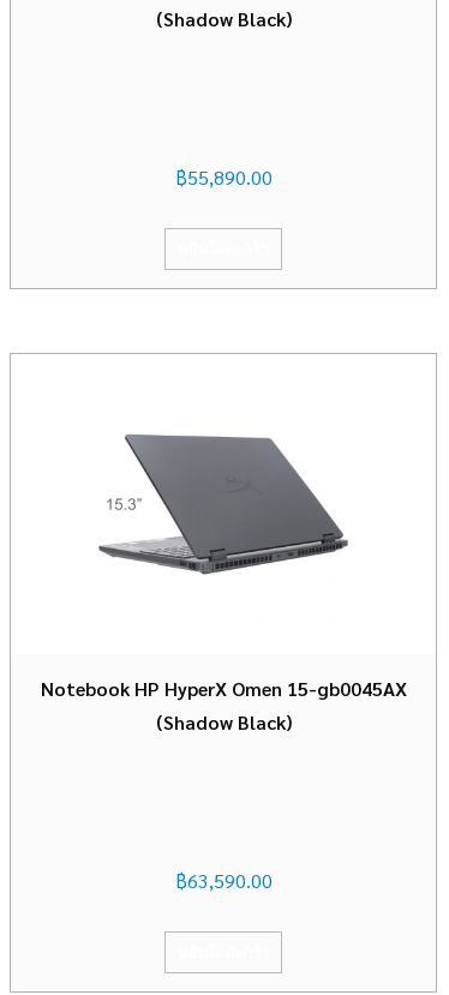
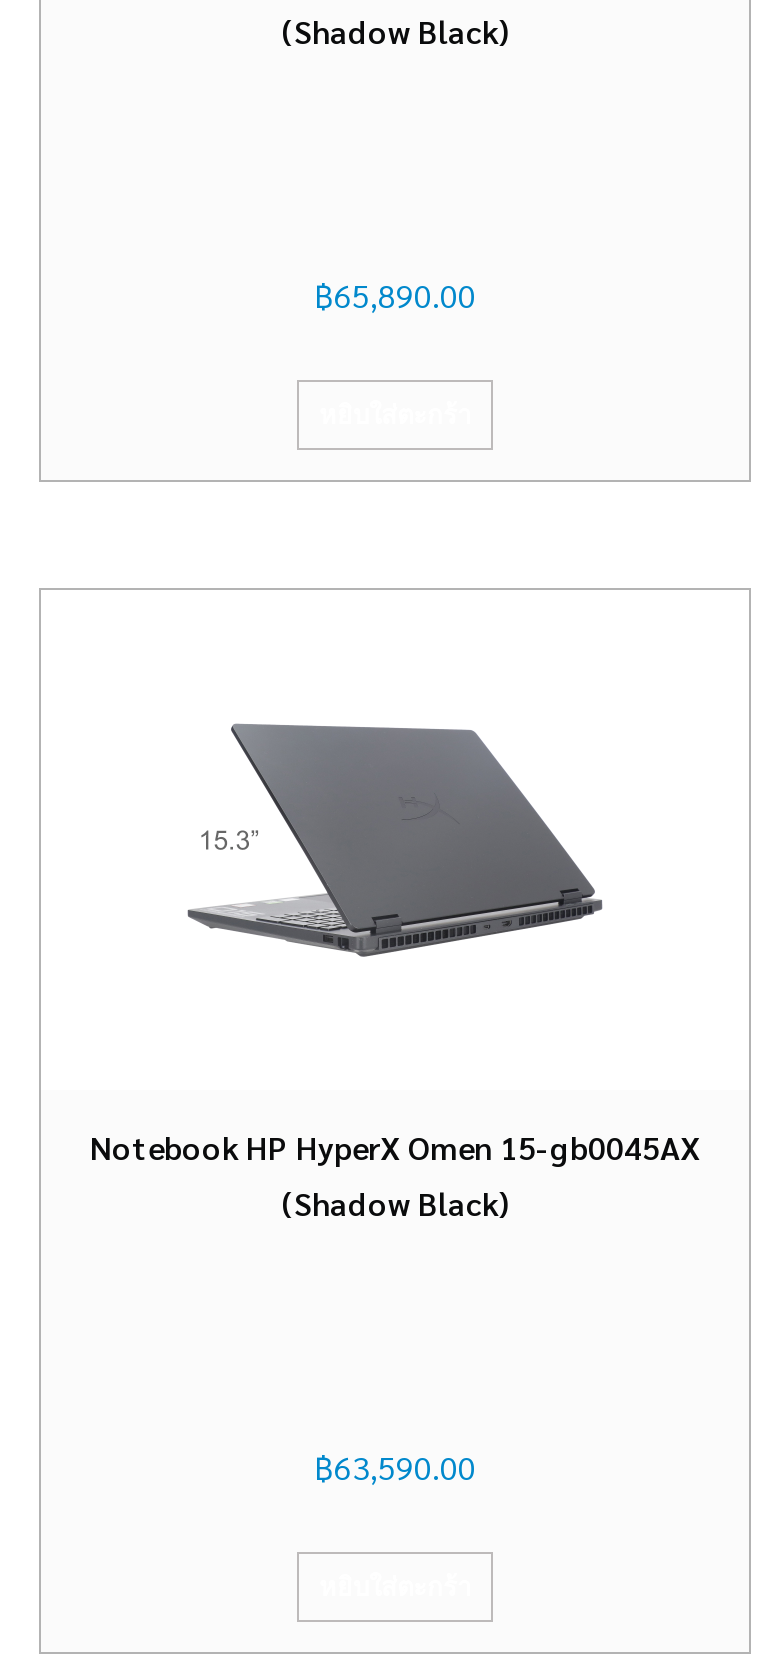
- ฿55,890.00
+ ฿65,890.00
